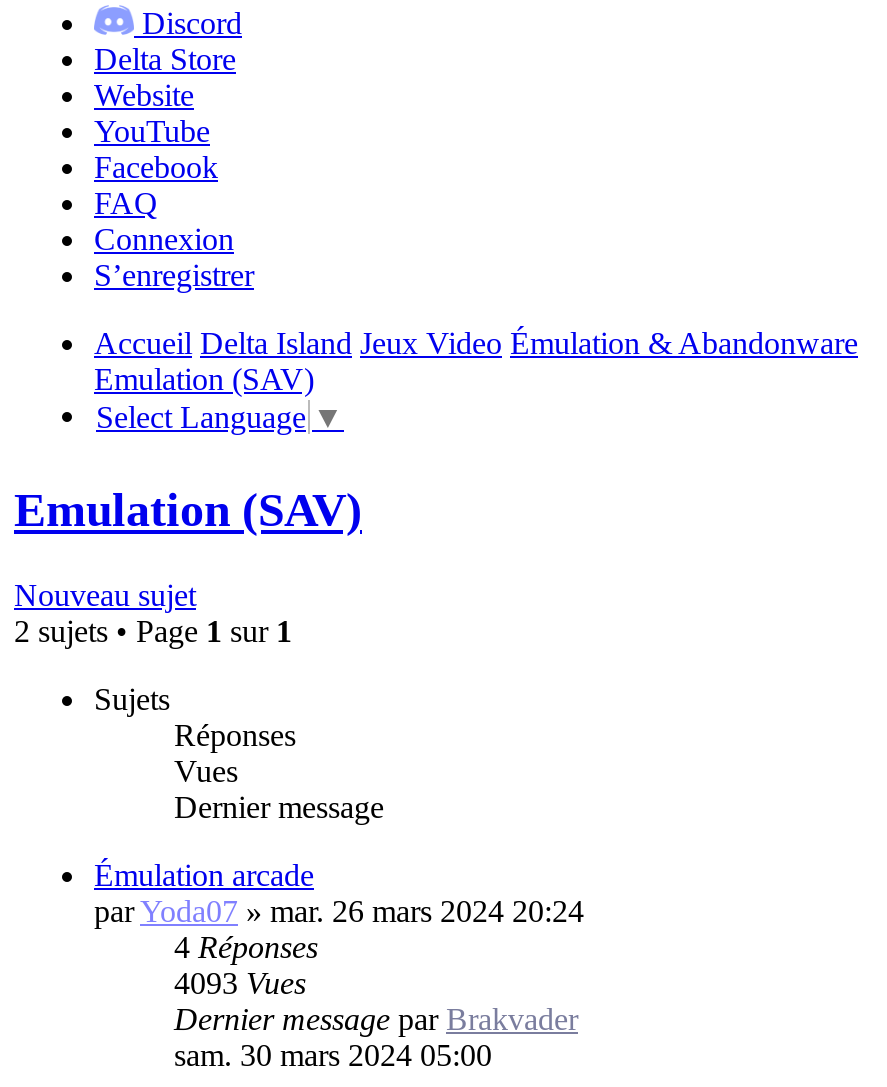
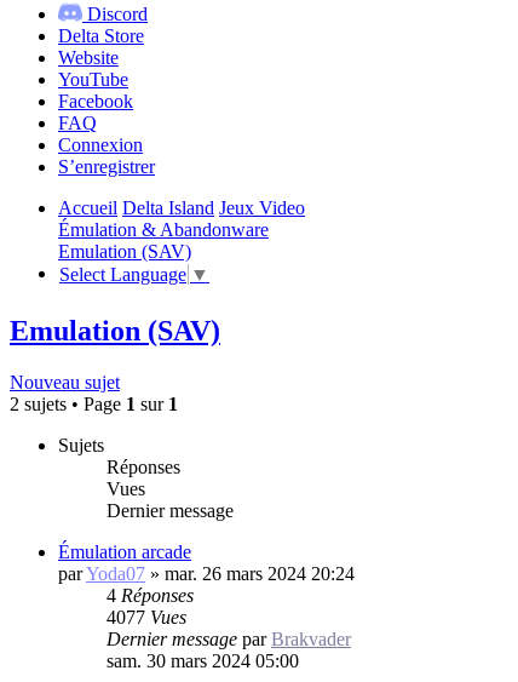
- 4093 Vues
+ 4077 Vues
